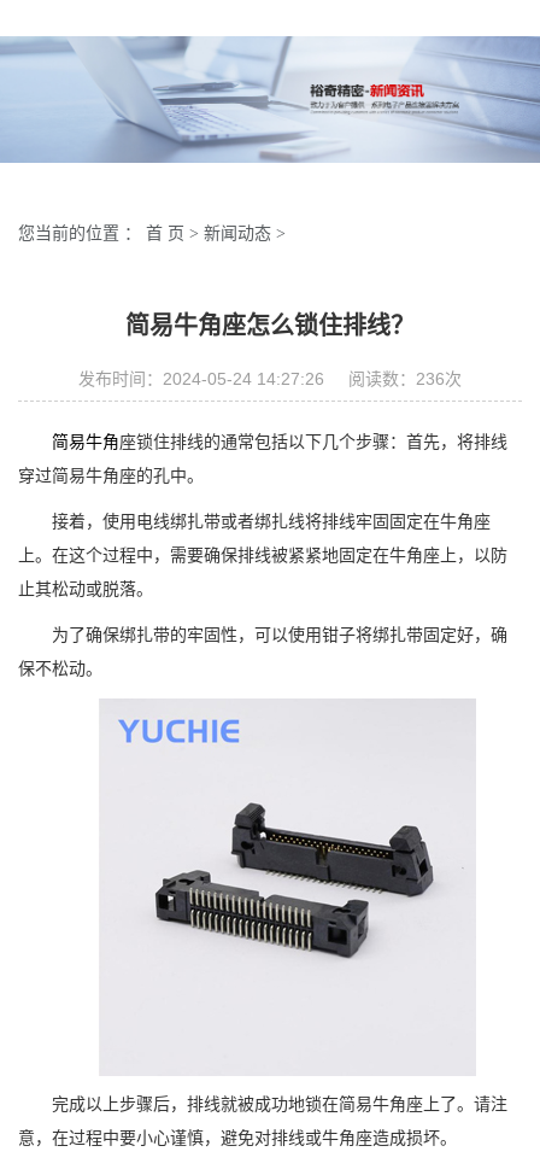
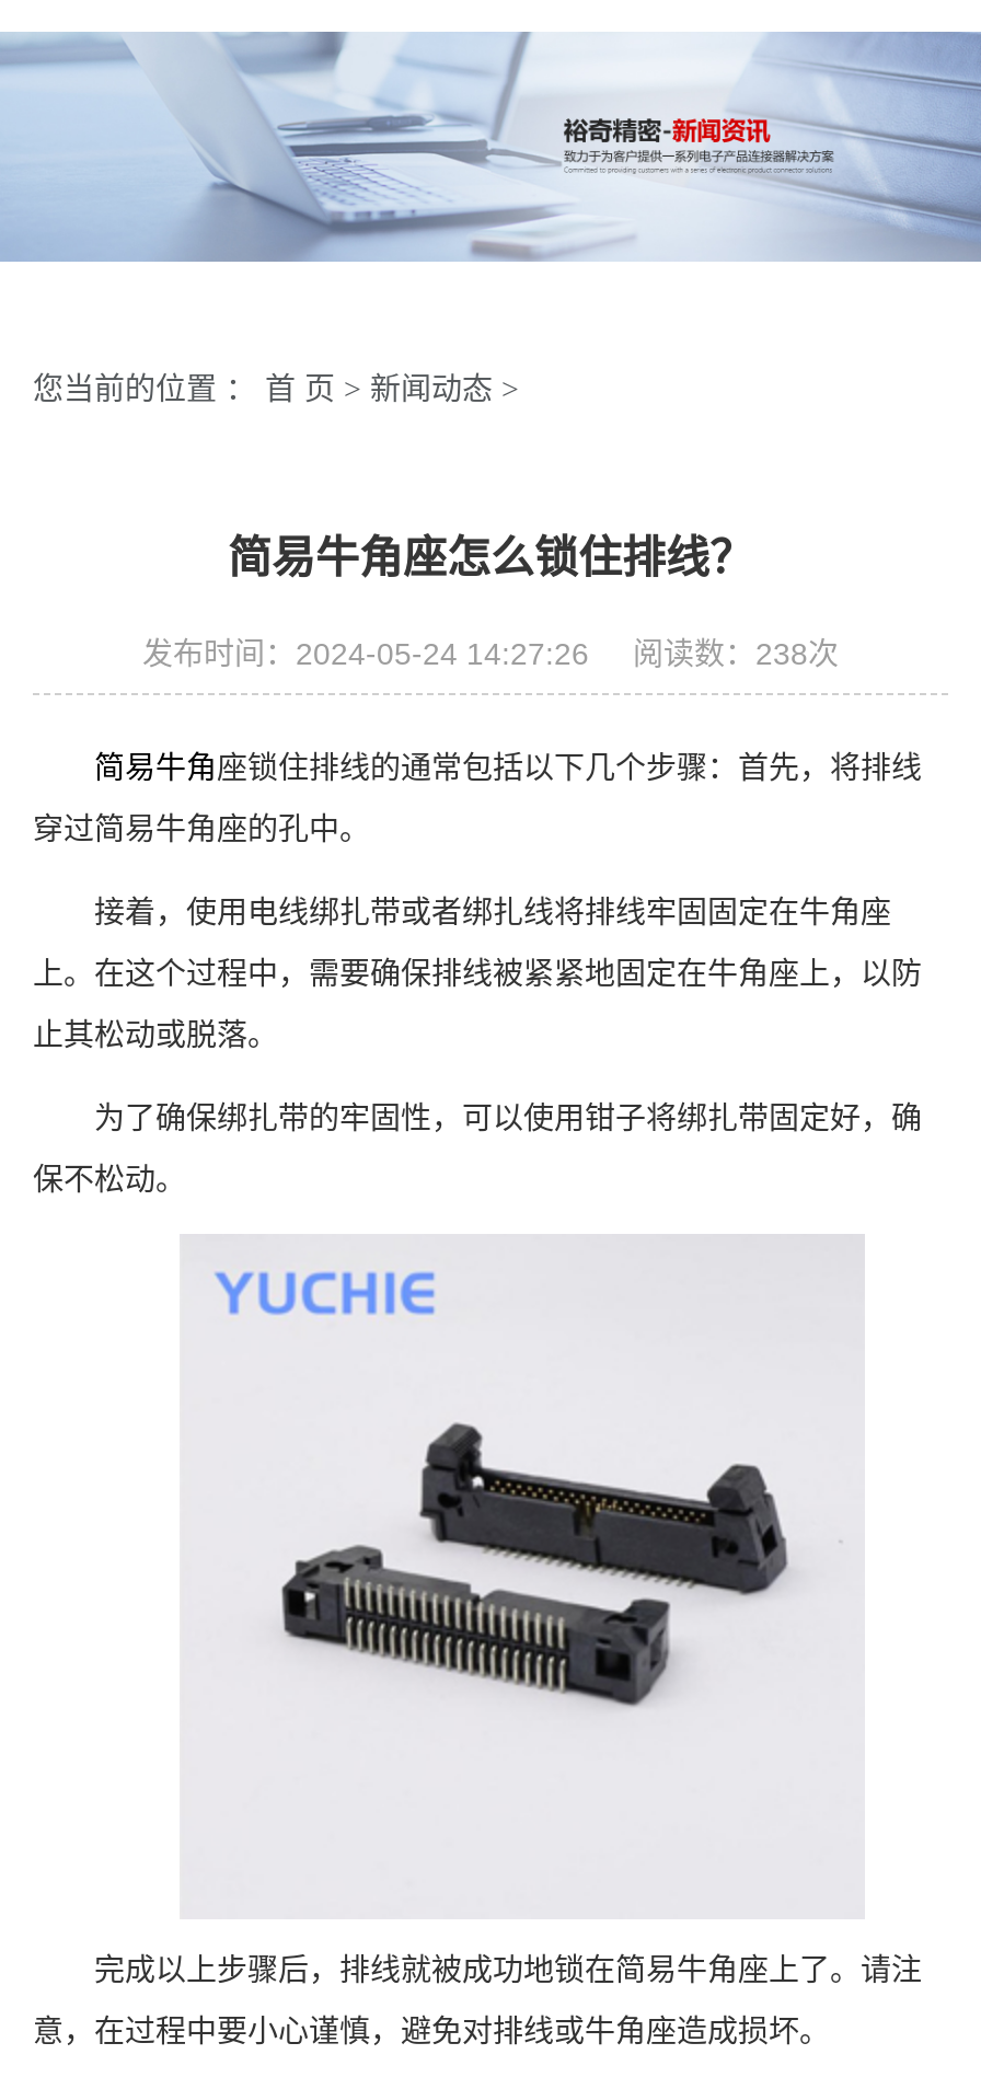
- 发布时间：2024-05-24 14:27:26 阅读数：236次
+ 发布时间：2024-05-24 14:27:26 阅读数：238次
